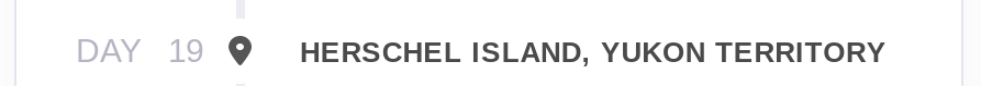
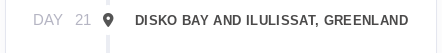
- 19
- HERSCHEL ISLAND, YUKON TERRITORY
+ 21
+ DISKO BAY AND ILULISSAT, GREENLAND
